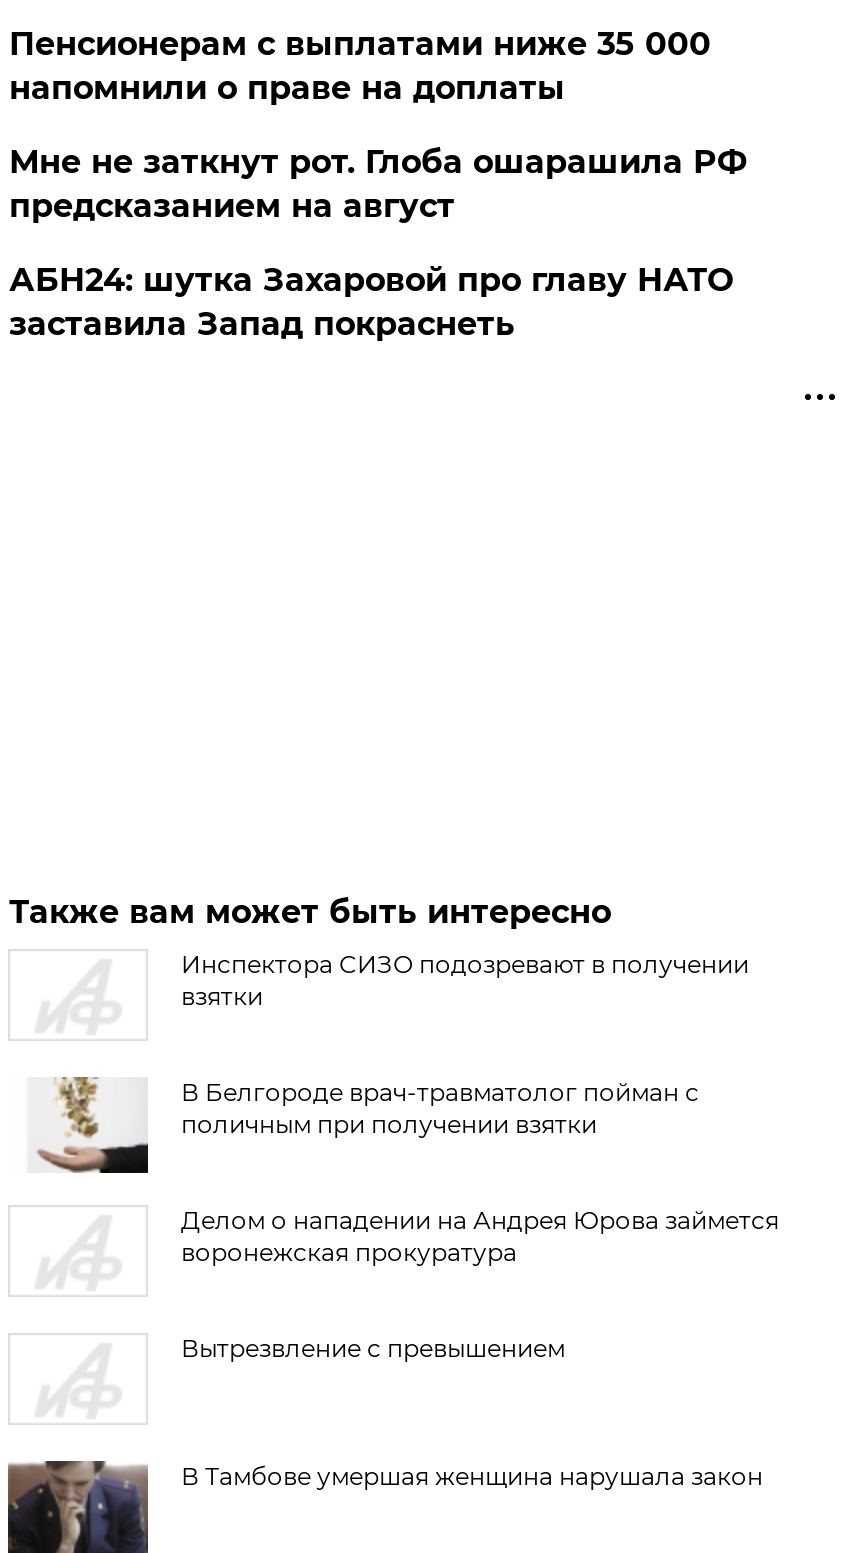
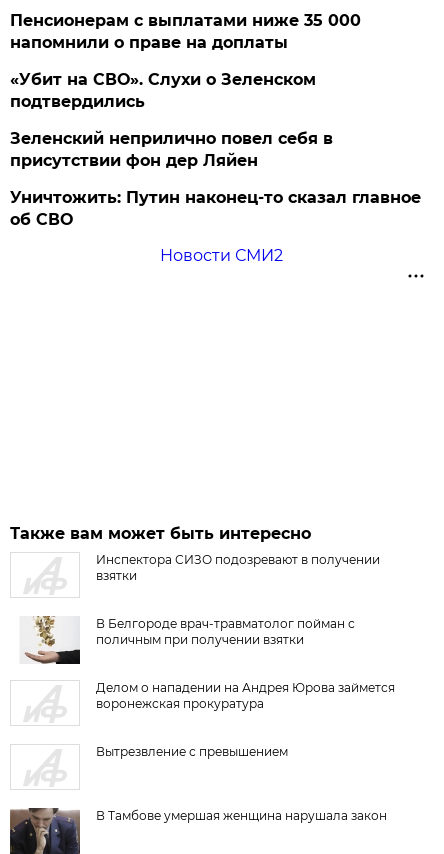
- Мне не заткнут рот. Глоба ошарашила РФ
- предсказанием на август
- АБН24: шутка Захаровой про главу НАТО
- заставила Запад покраснеть
+ «Убит на СВО». Слухи о Зеленском
+ подтвердились
+ Зеленский неприлично повел cебя в
+ присутствии фон дер Ляйен
+ Уничтожить: Путин наконец-то сказал главное
+ об СВО
+ Новости СМИ2
